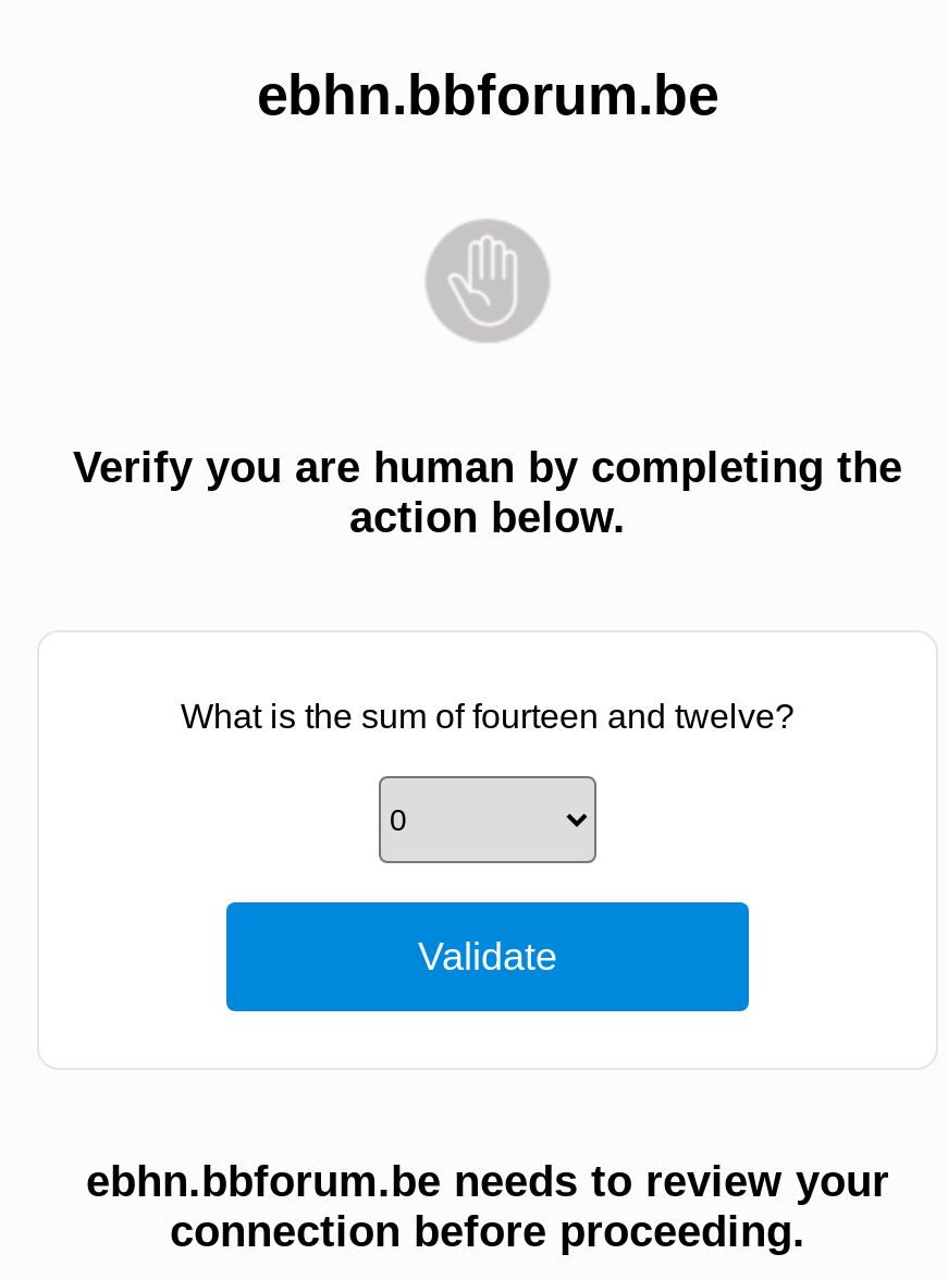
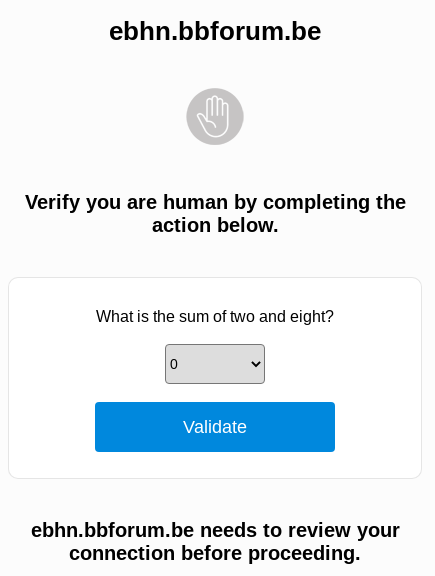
- What is the sum of fourteen and twelve?
+ What is the sum of two and eight?
